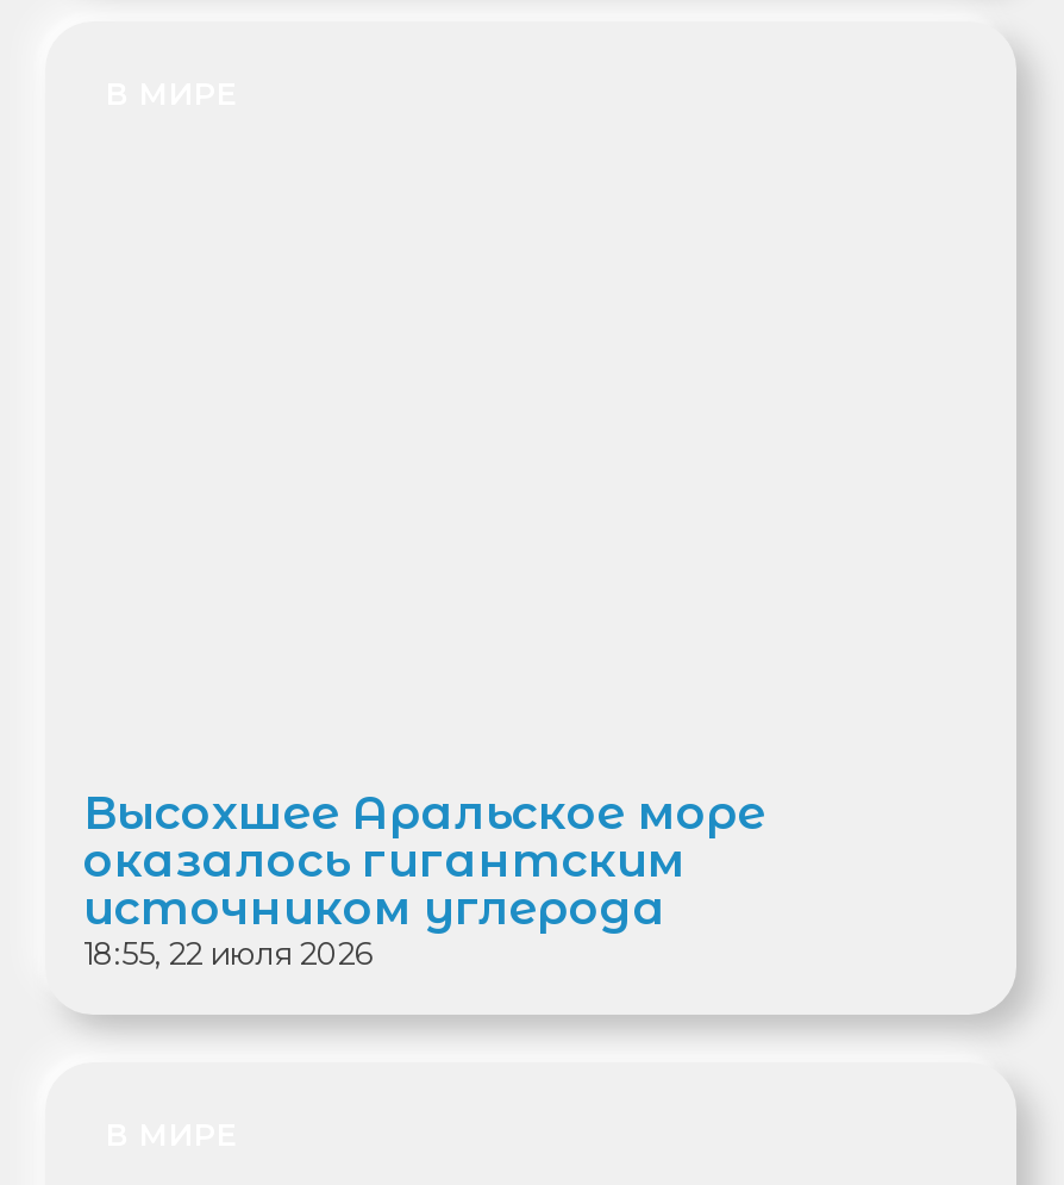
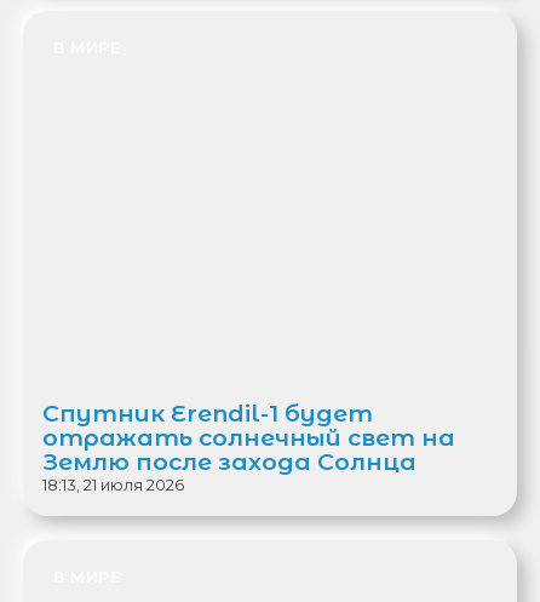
- Высохшее Аральское море
- оказалось гигантским
- источником углерода
- 18:55, 22 июля 2026
+ Спутник Erendil-1 будет
+ отражать солнечный свет на
+ Землю после захода Солнца
+ 18:13, 21 июля 2026
